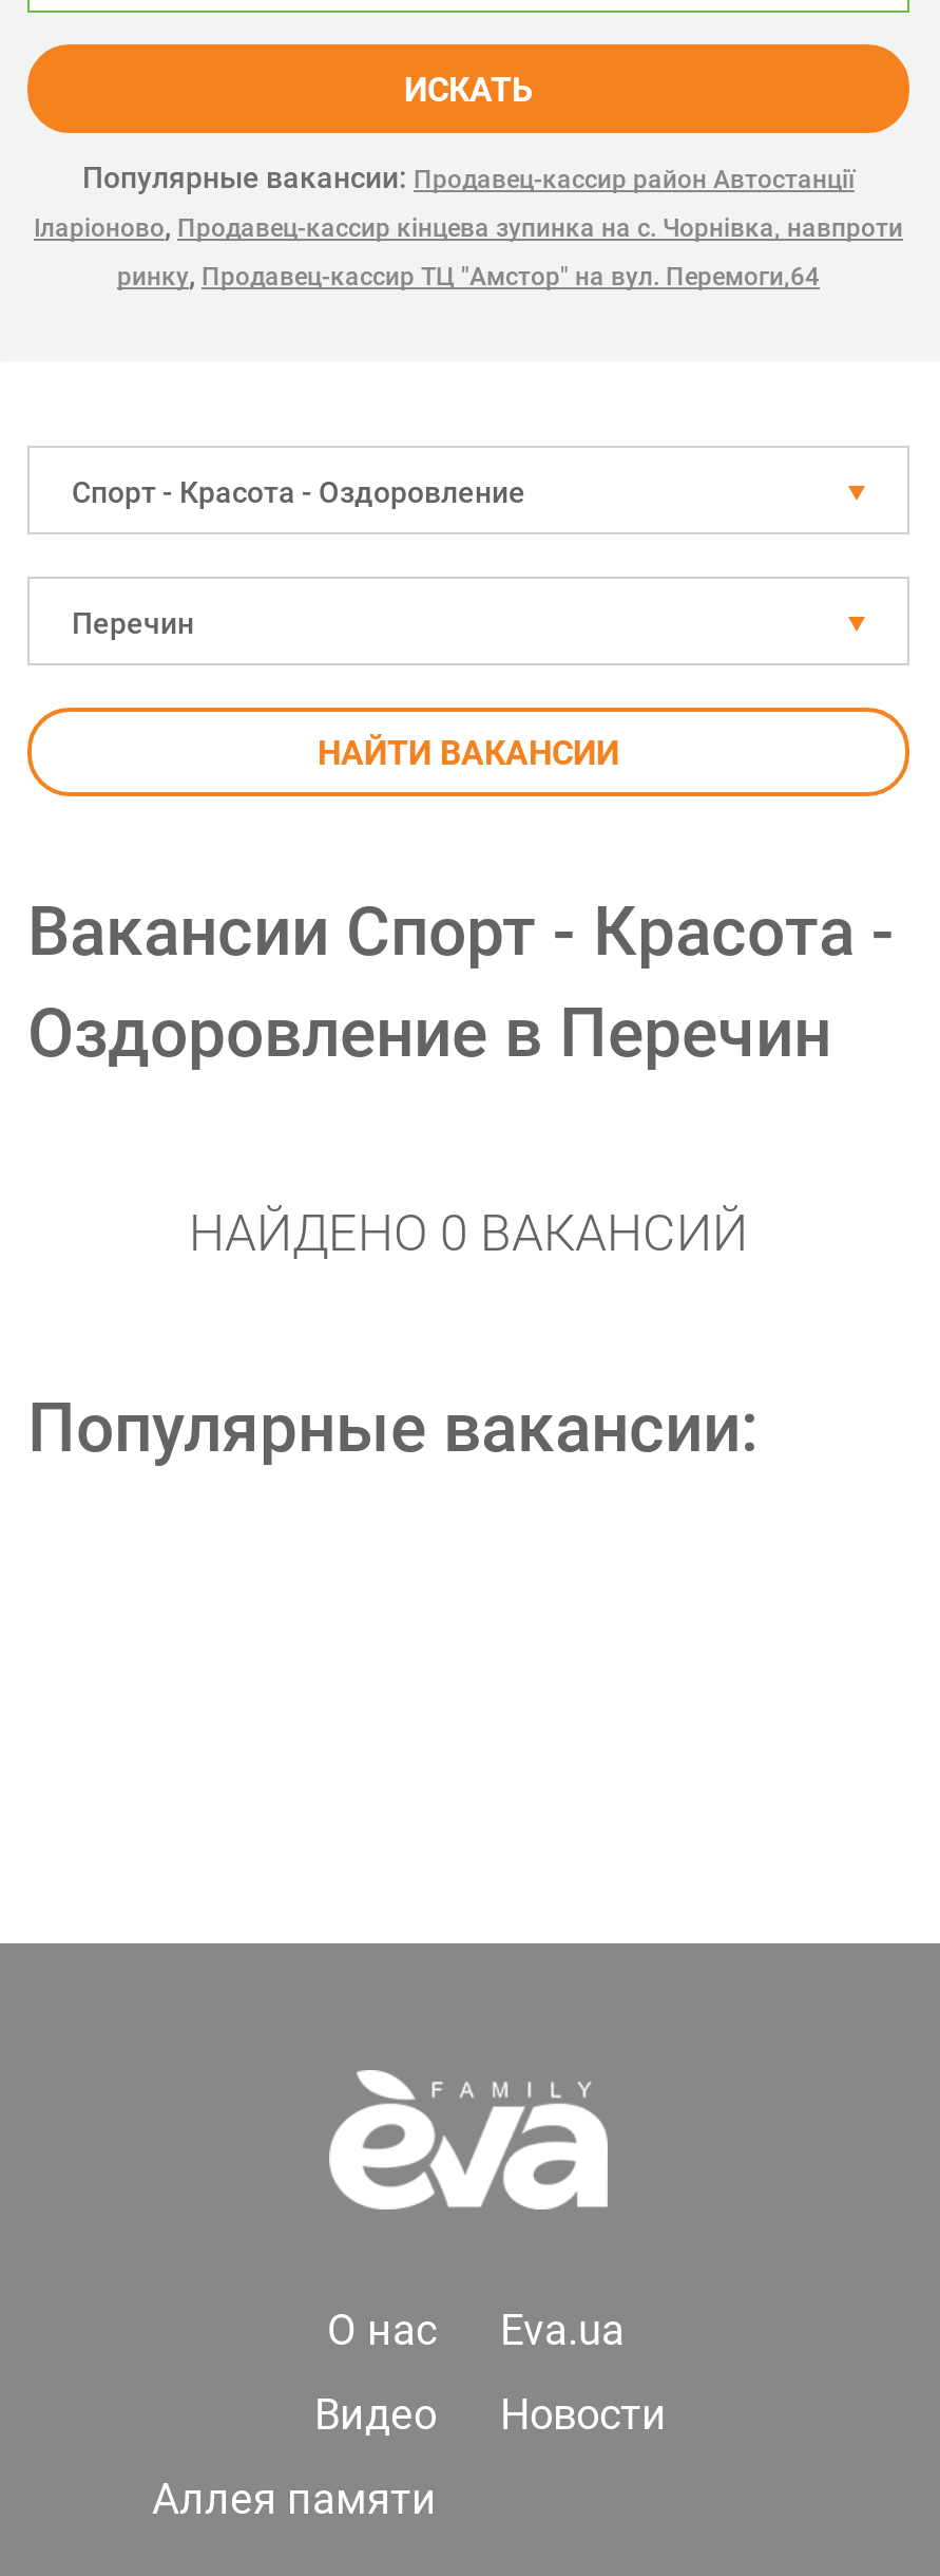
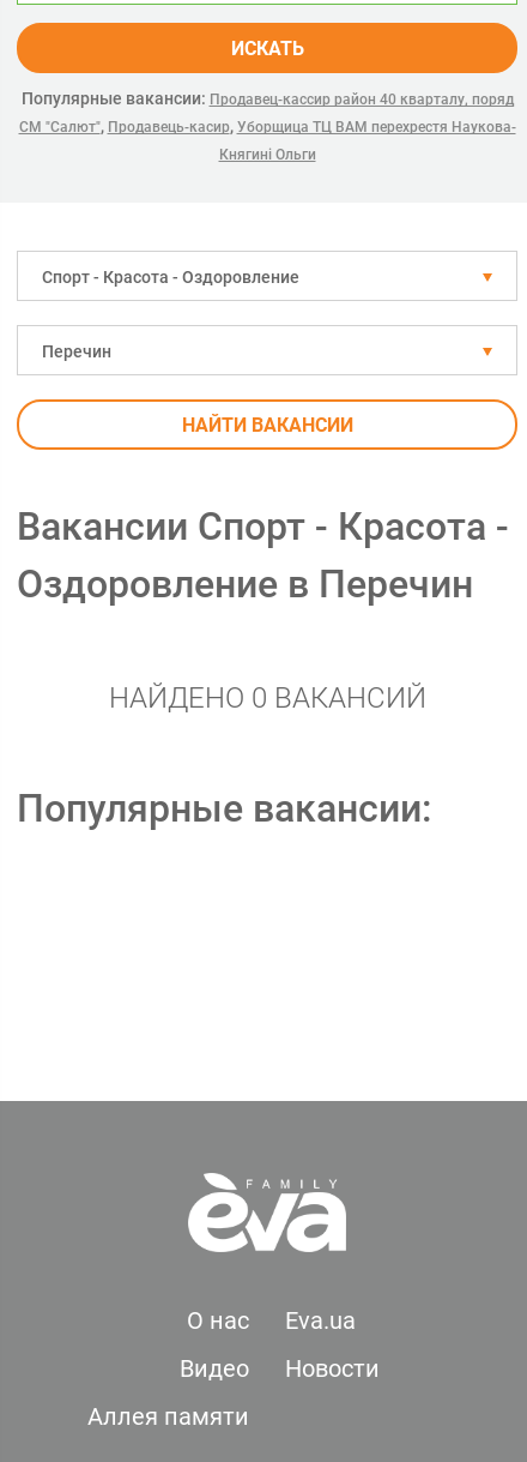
- Популярные вакансии: Продавец-кассир район Автостанції
- Іларіоново, Продавец-кассир кінцева зупинка на с. Чорнівка, навпроти
- ринку, Продавец-кассир ТЦ "Амстор" на вул. Перемоги,64
+ Популярные вакансии: Продавец-кассир район 40 кварталу, поряд
+ СМ "Салют", Продавець-касир, Уборщица ТЦ ВАМ перехрестя Наукова-
+ Княгині Ольги
